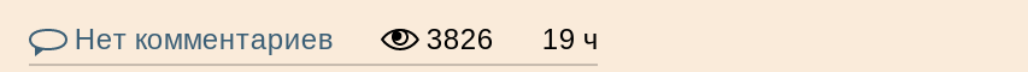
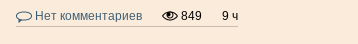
- 3826
- 19 ч
+ 849
+ 9 ч
